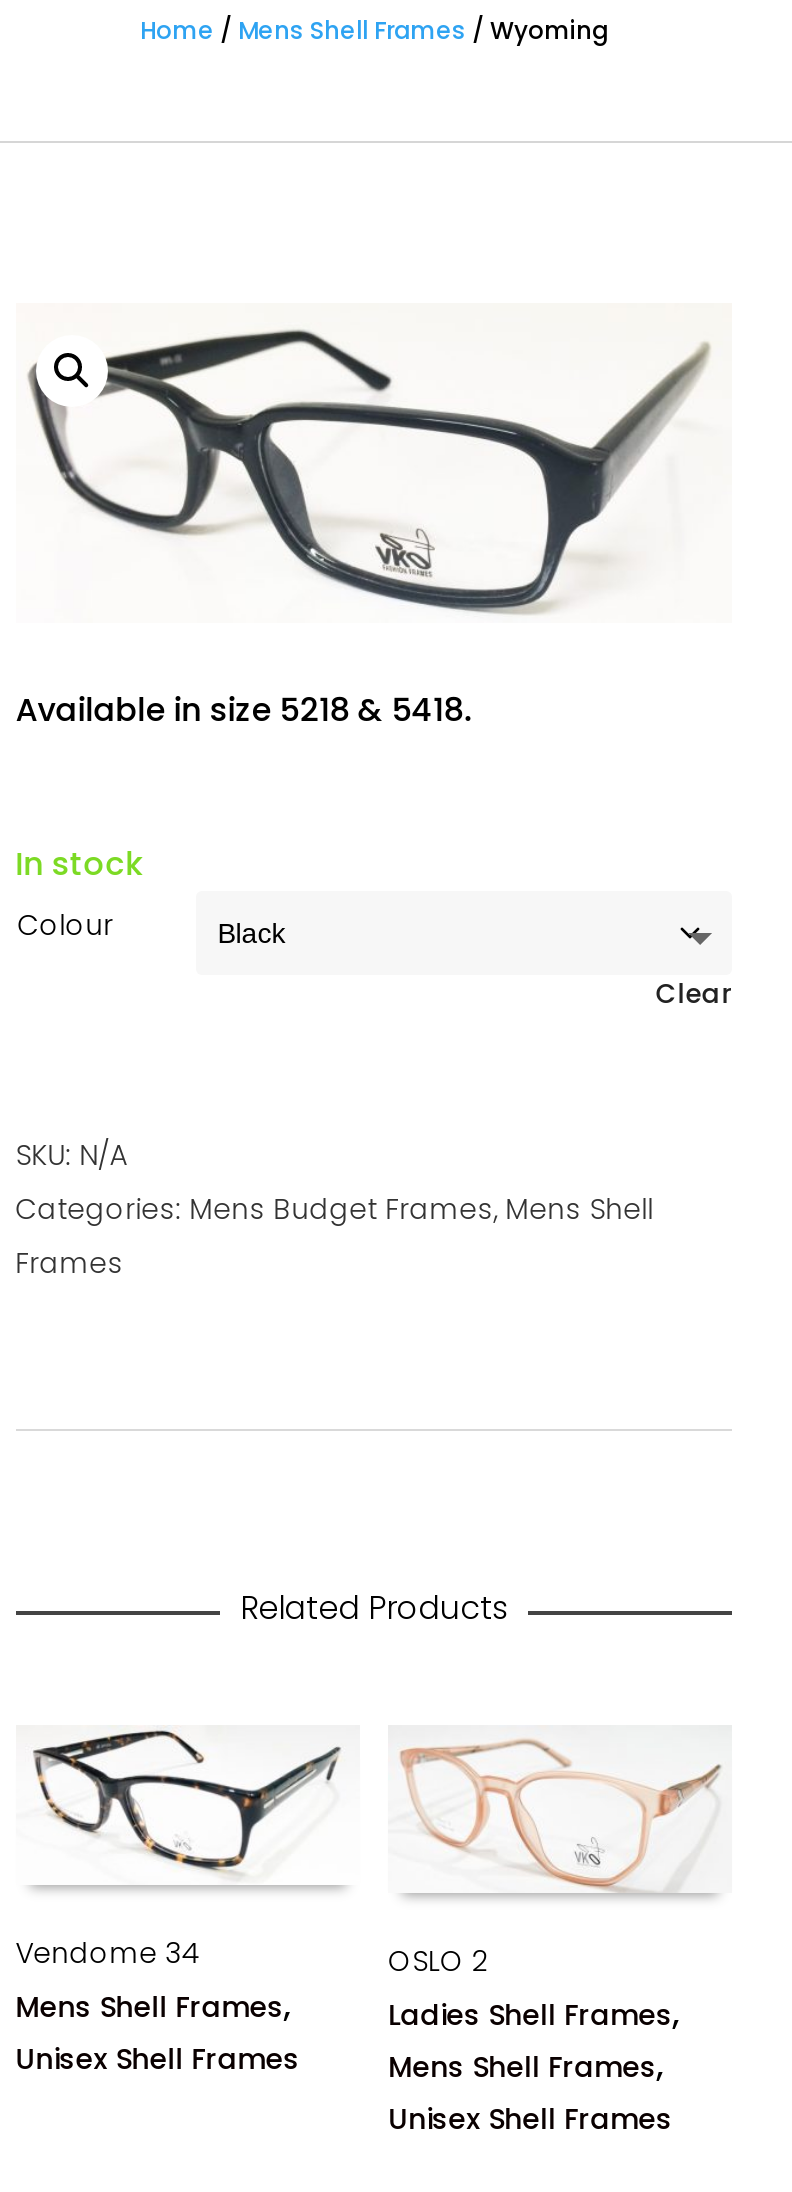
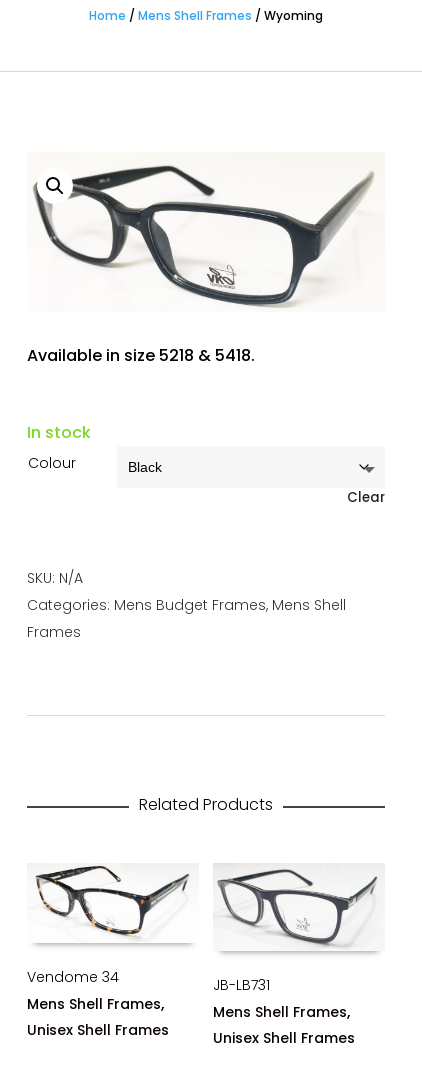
- [image]
- OSLO 2
- Ladies Shell Frames,
+ [image]
+ JB-LB731
